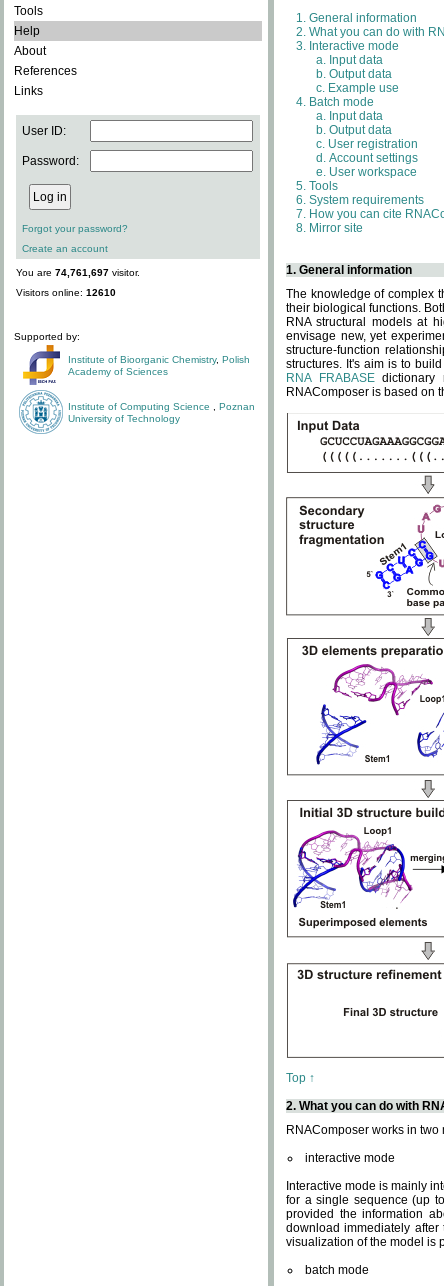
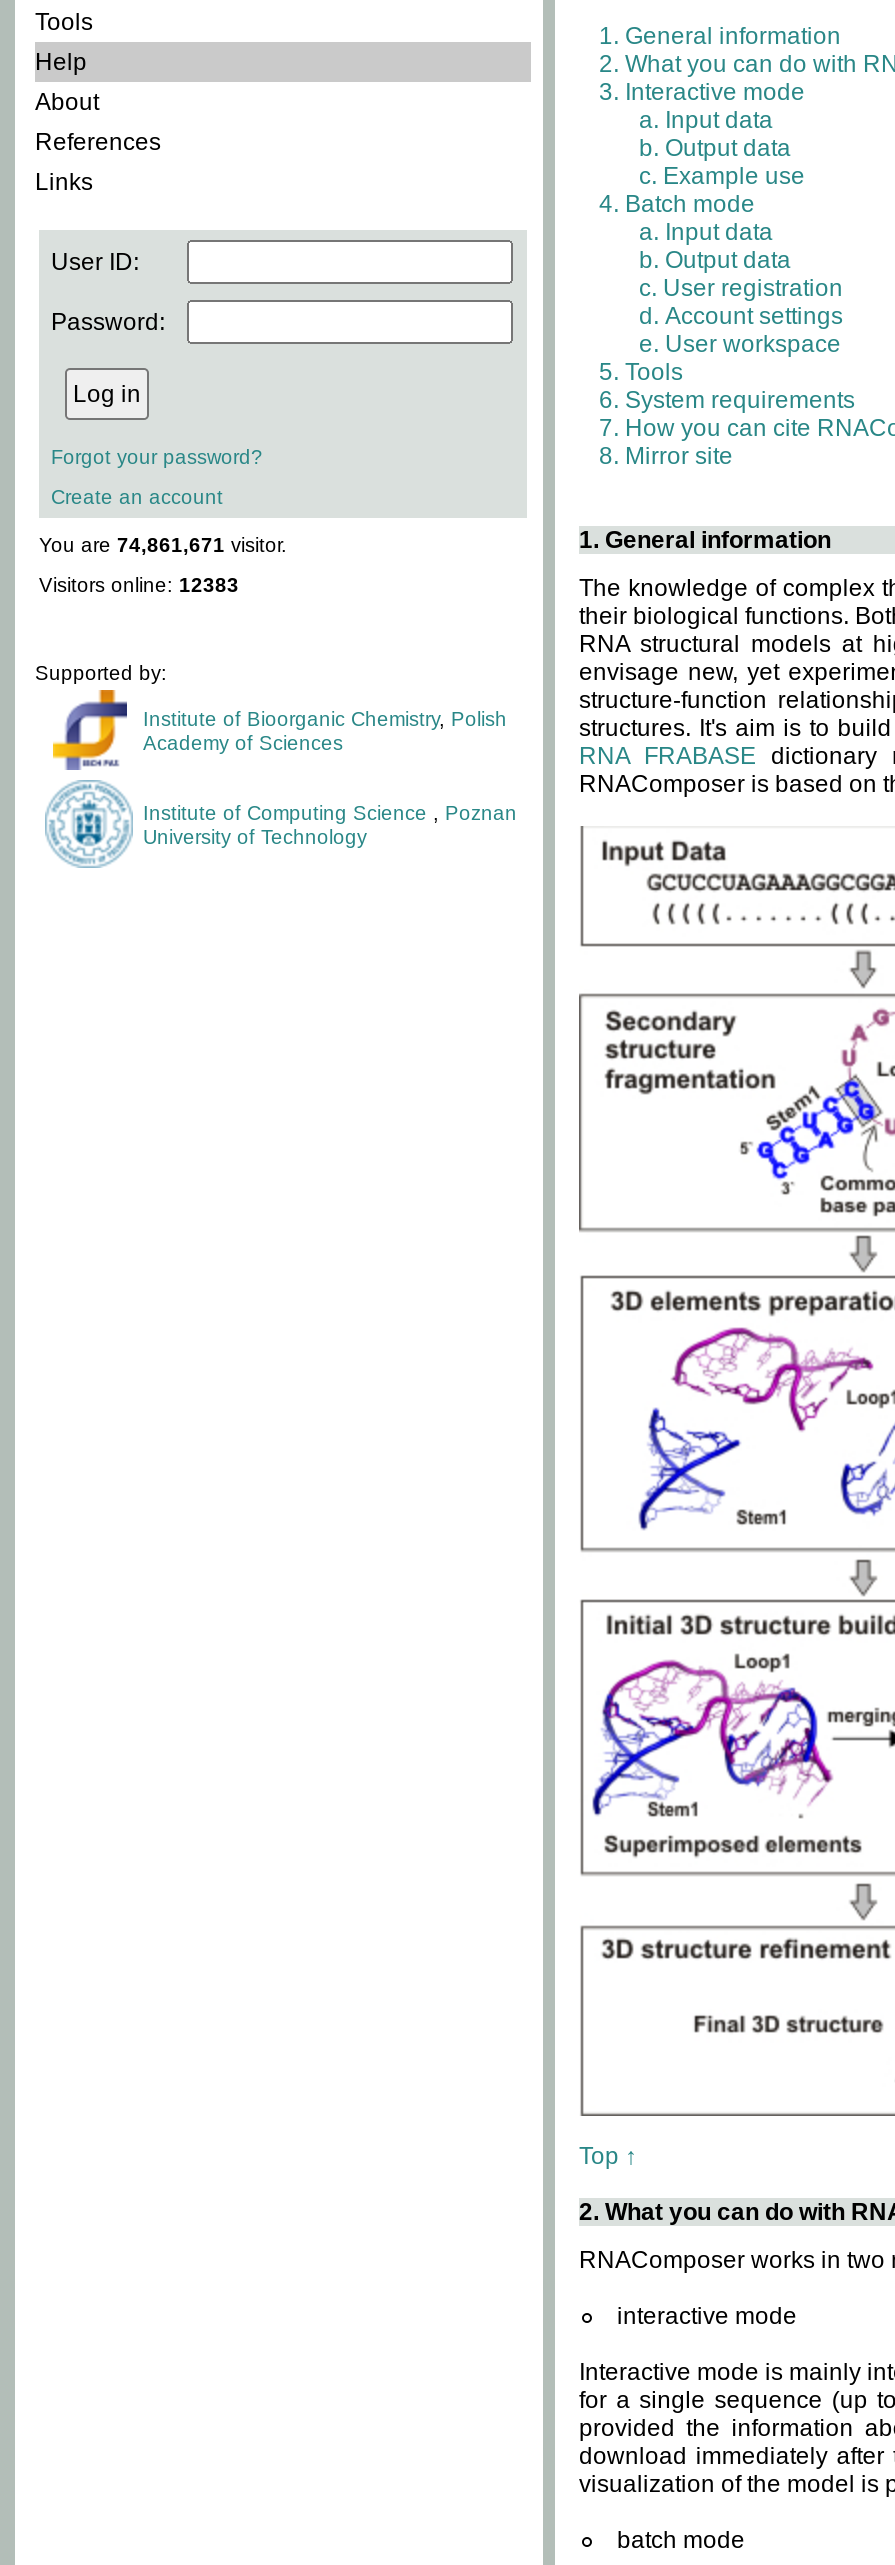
- You are 74,761,697 visitor.
+ You are 74,861,671 visitor.

- Visitors online: 12610
+ Visitors online: 12383
